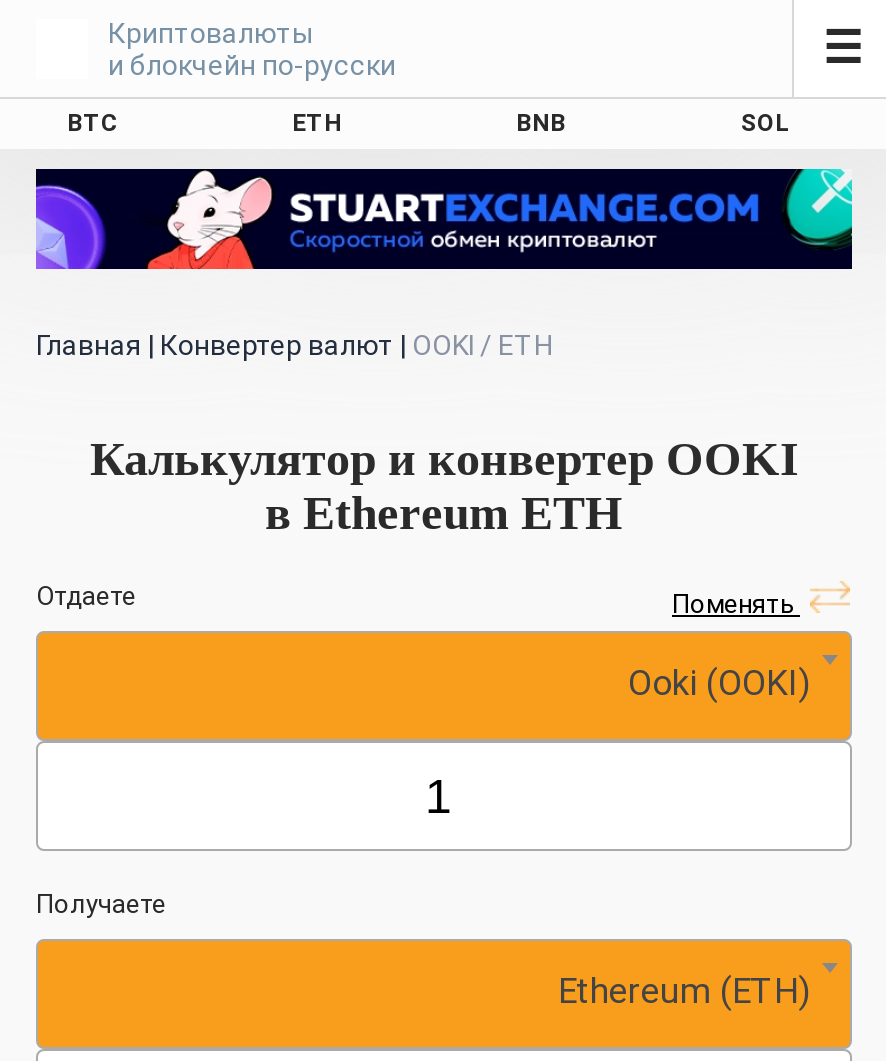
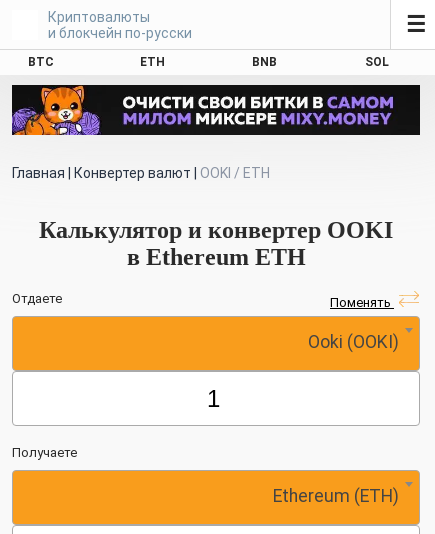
- [image]
+ [image]
